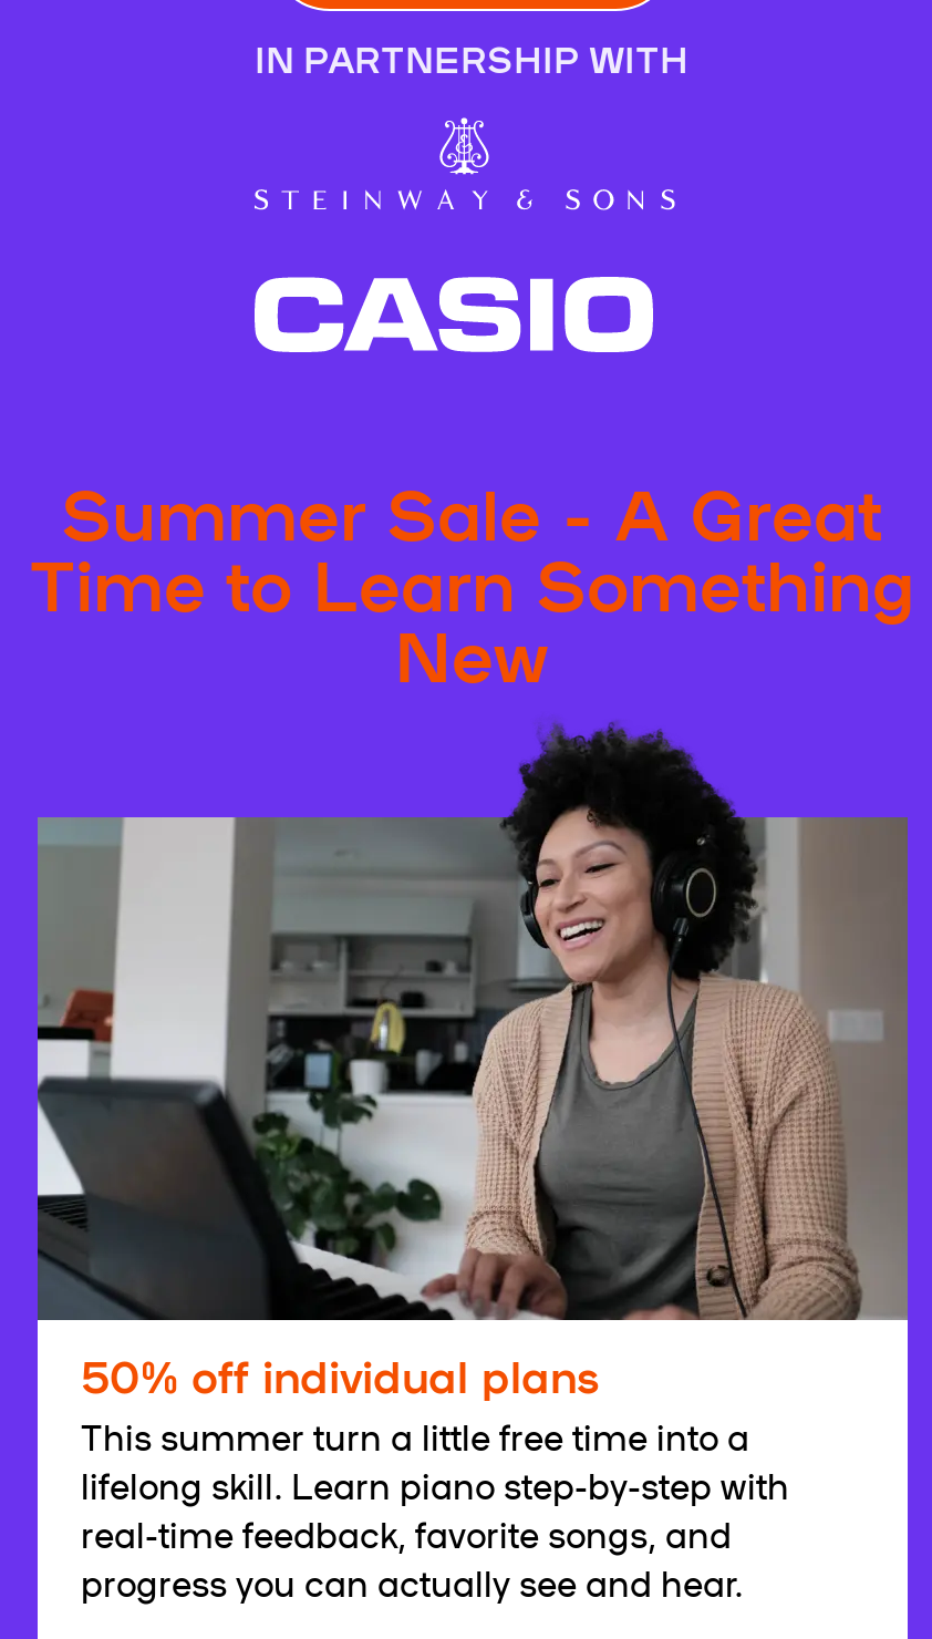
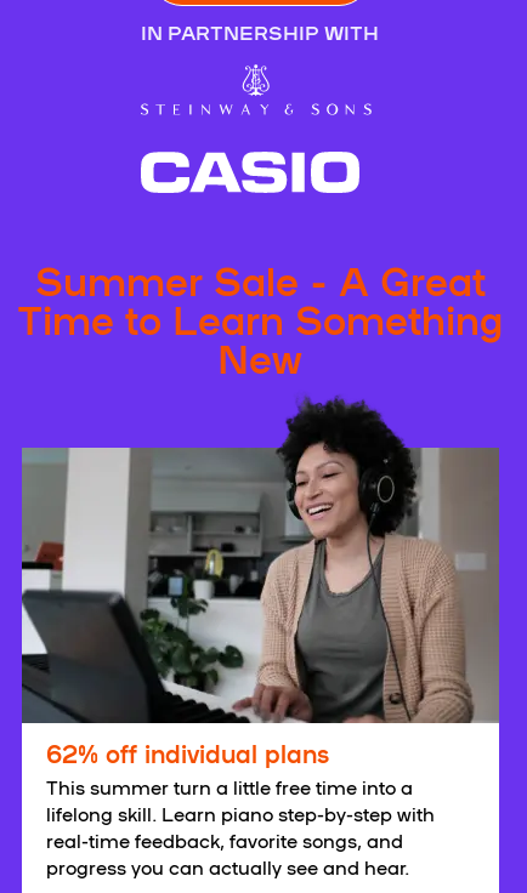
- 50% off individual plans
+ 62% off individual plans
